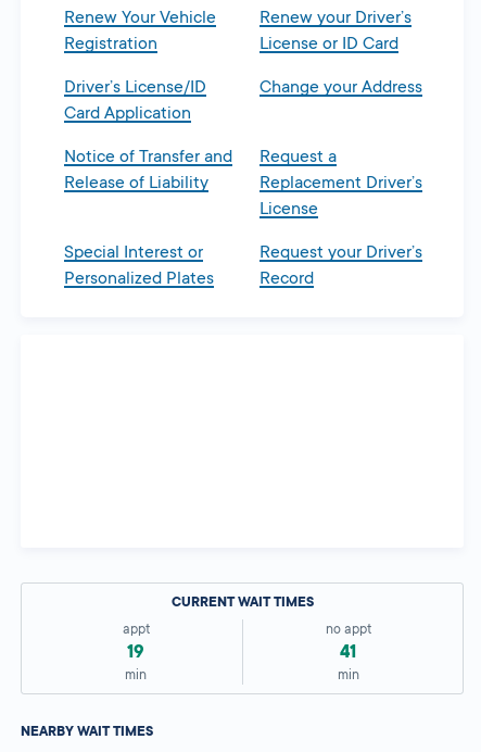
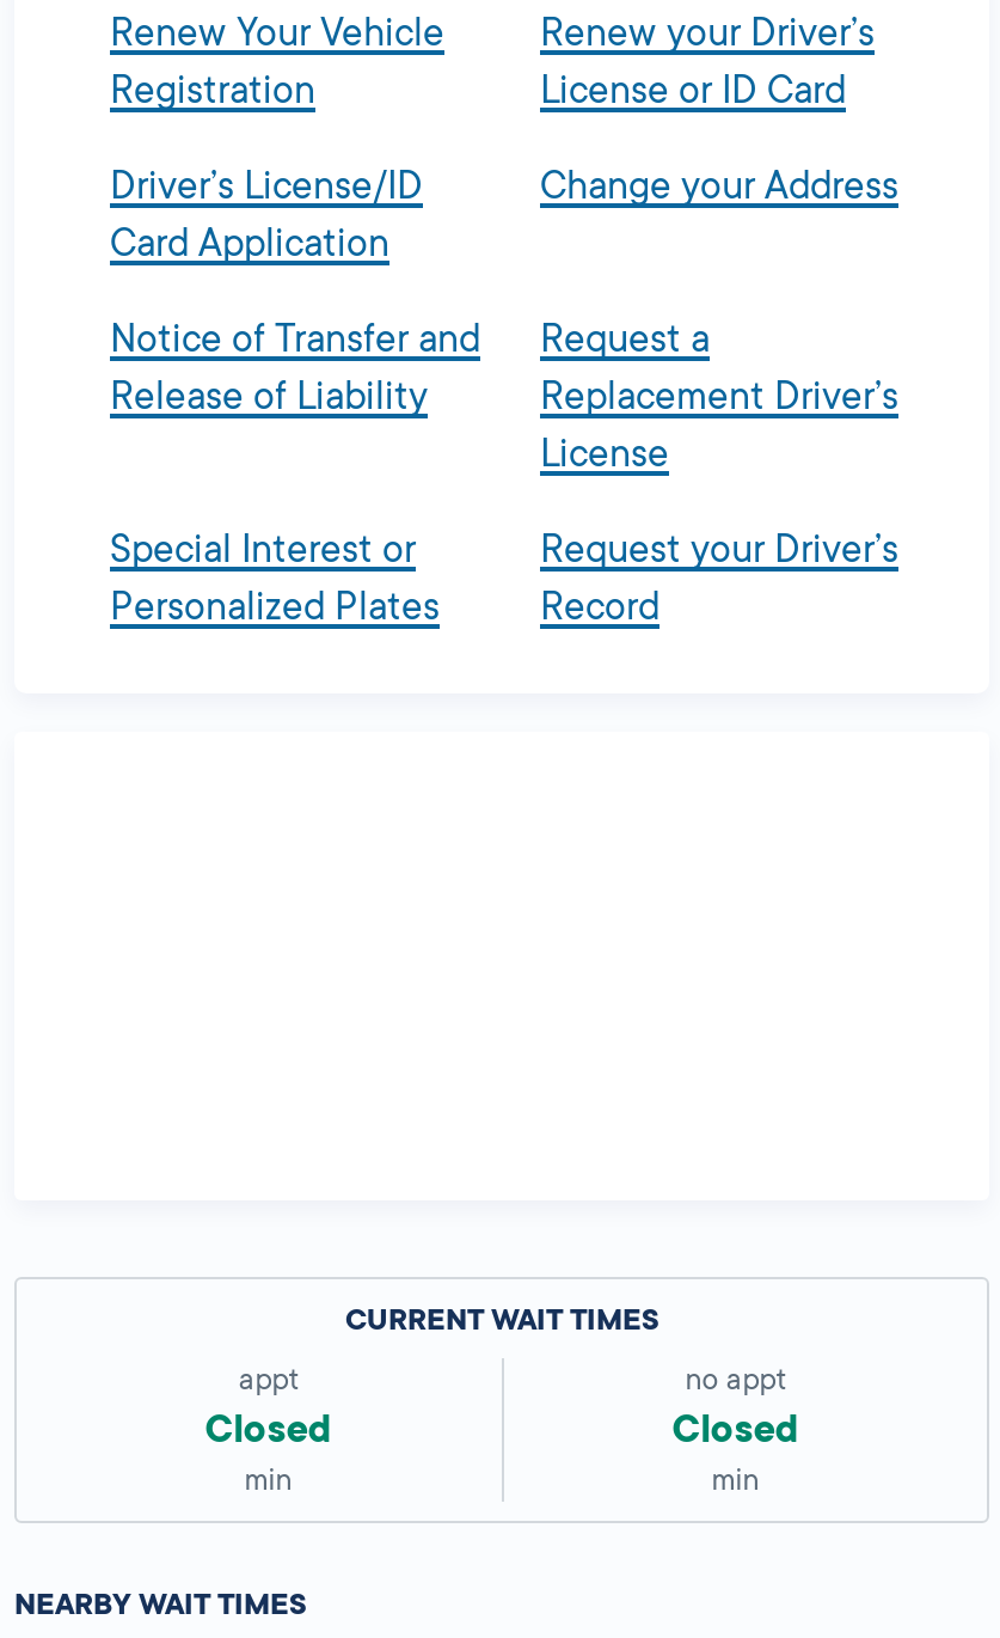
- 19
+ Closed

- 41
+ Closed
